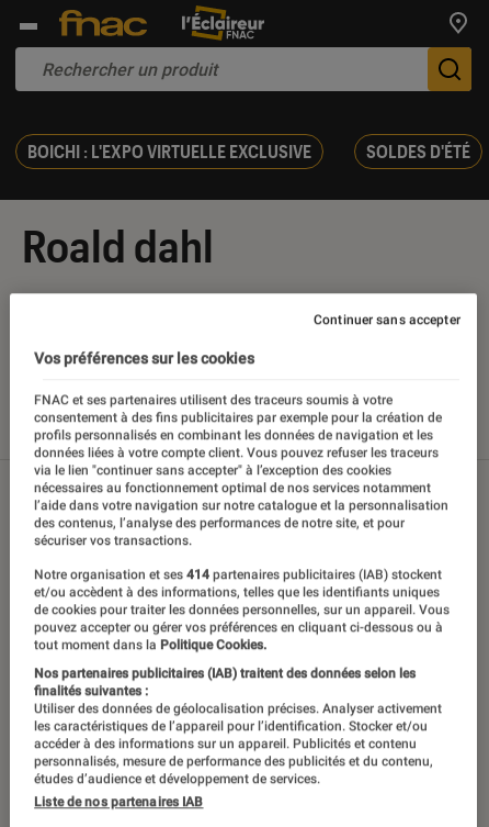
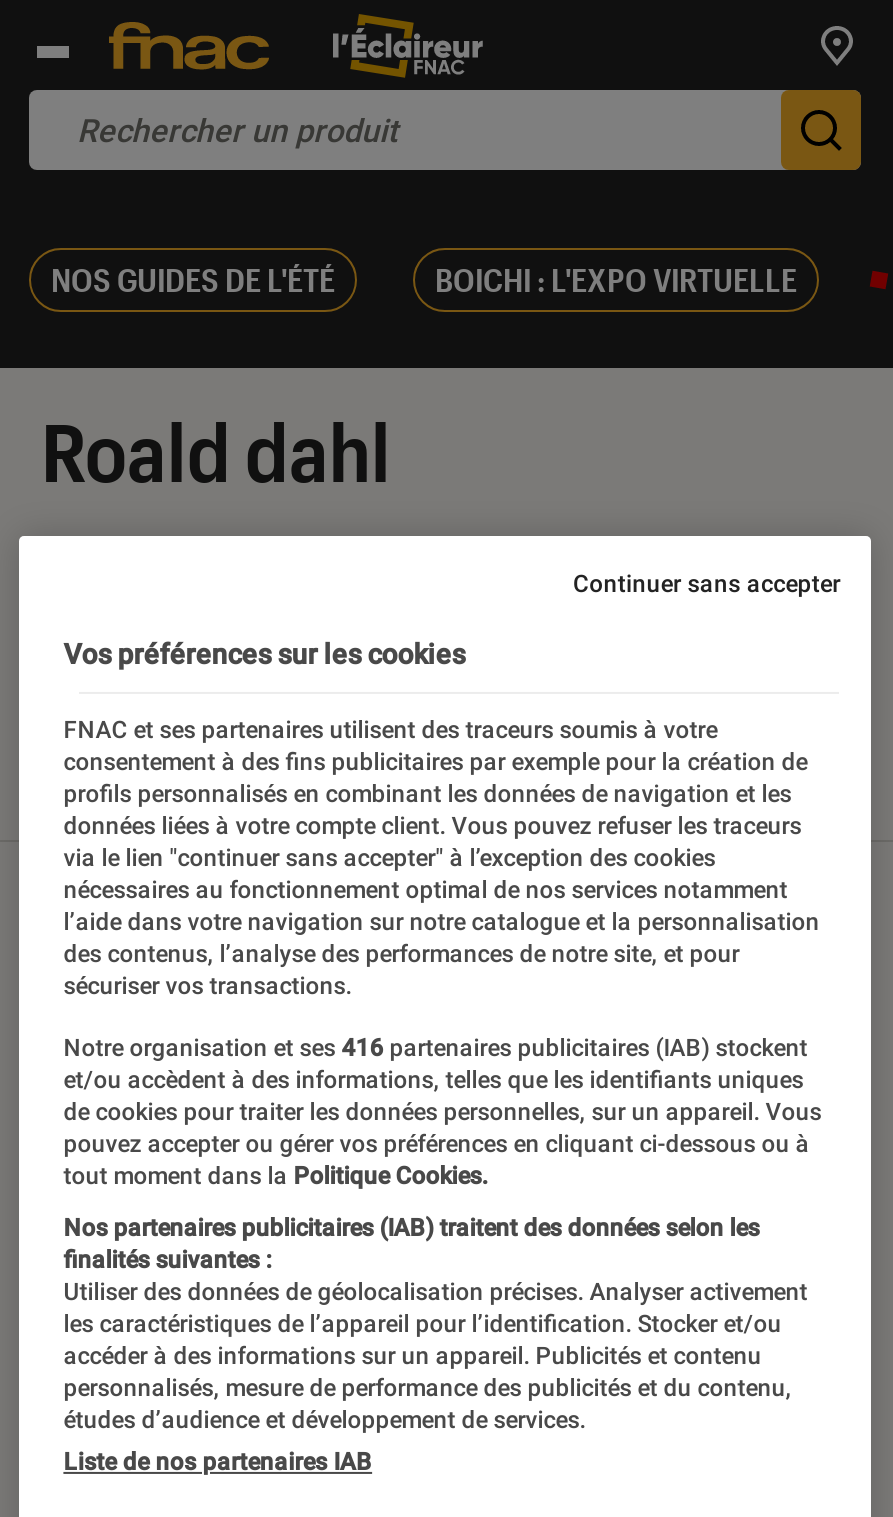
- BOICHI : L'EXPO VIRTUELLE EXCLUSIVE
- SOLDES D'ÉTÉ
+ NOS GUIDES DE L'ÉTÉ
+ BOICHI : L'EXPO VIRTUELLE

- Notre organisation et ses 414 partenaires publicitaires (IAB) stockent
+ Notre organisation et ses 416 partenaires publicitaires (IAB) stockent
